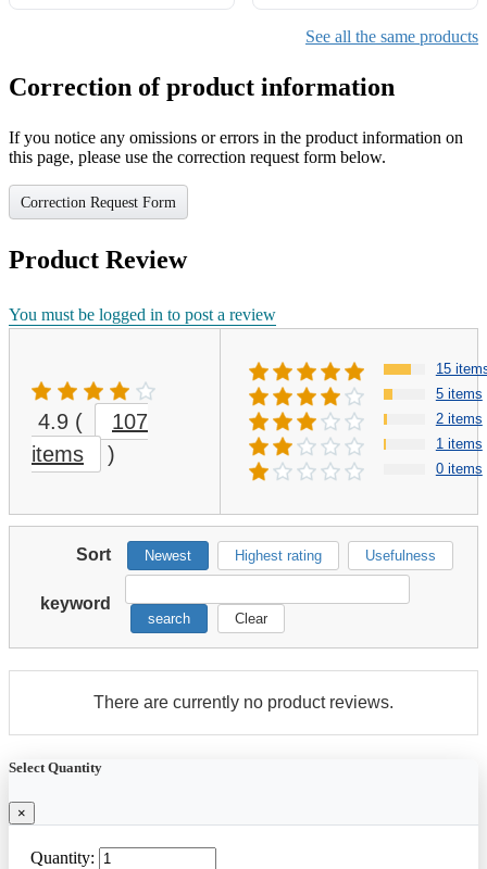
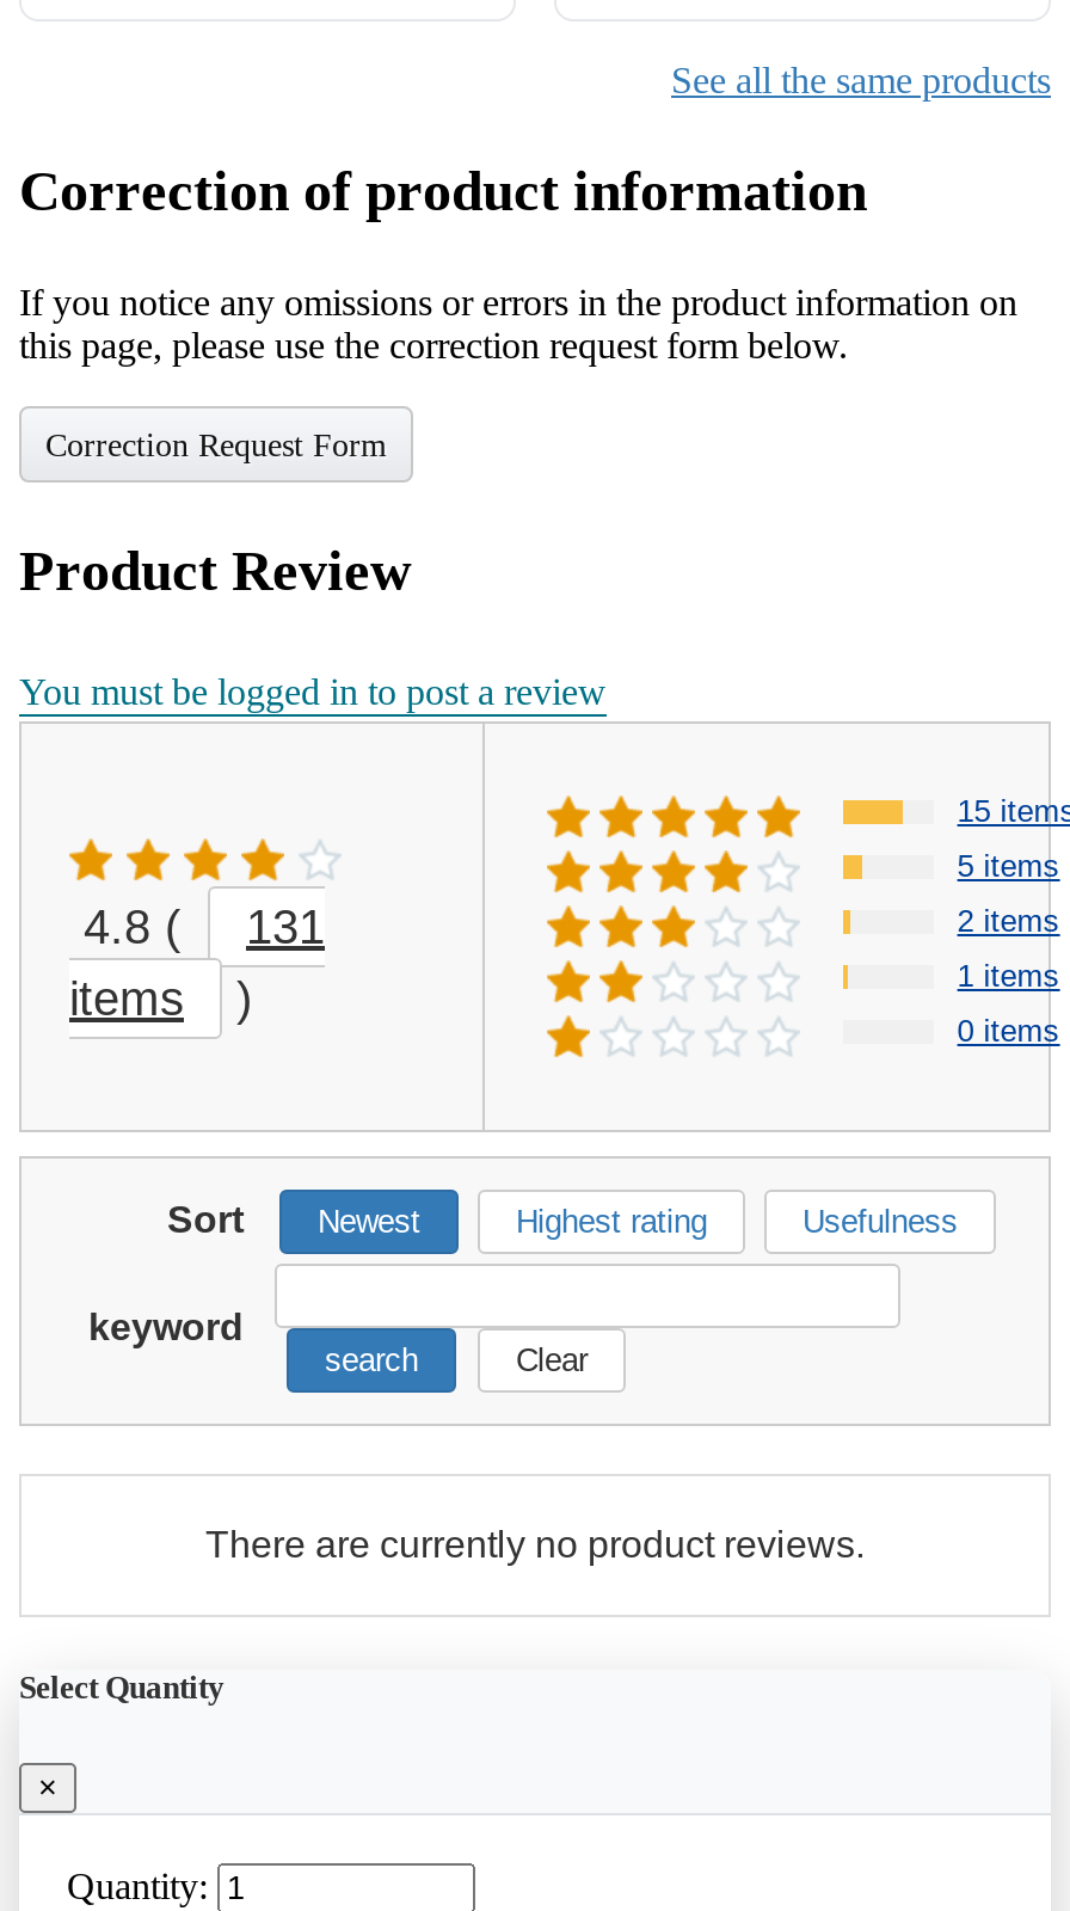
- 4.9 (
+ 4.8 (

- 107
+ 131
